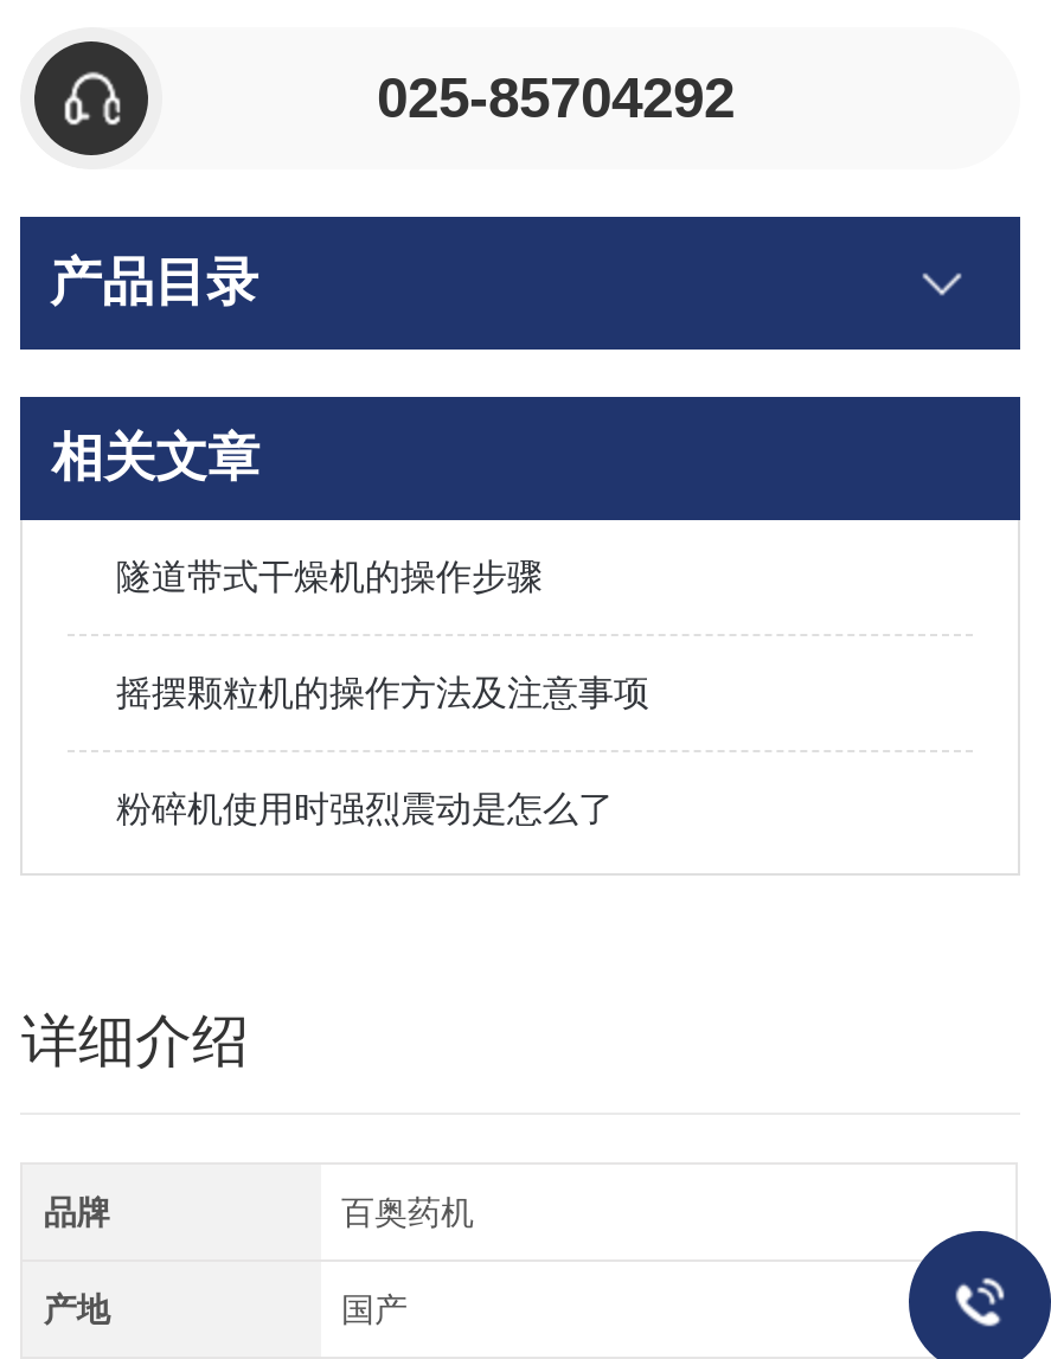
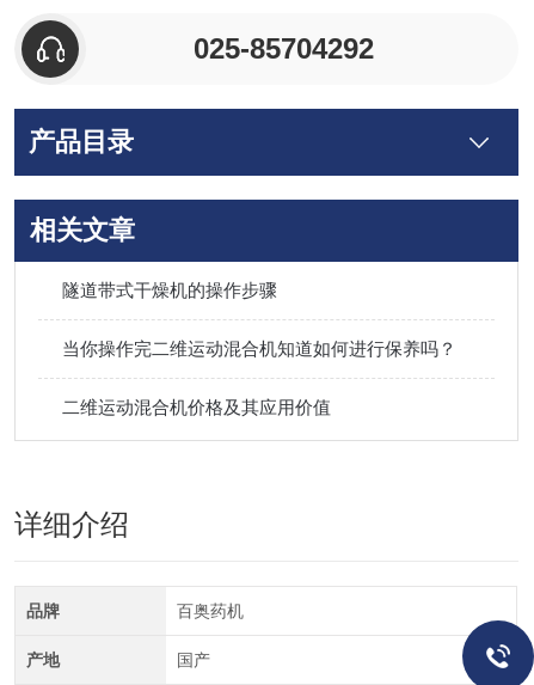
- 摇摆颗粒机的操作方法及注意事项
+ 当你操作完二维运动混合机知道如何进行保养吗？

- 粉碎机使用时强烈震动是怎么了
+ 二维运动混合机价格及其应用价值
